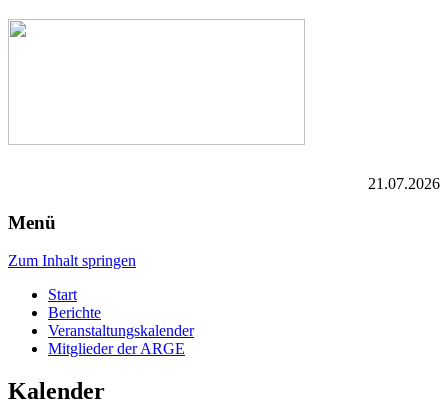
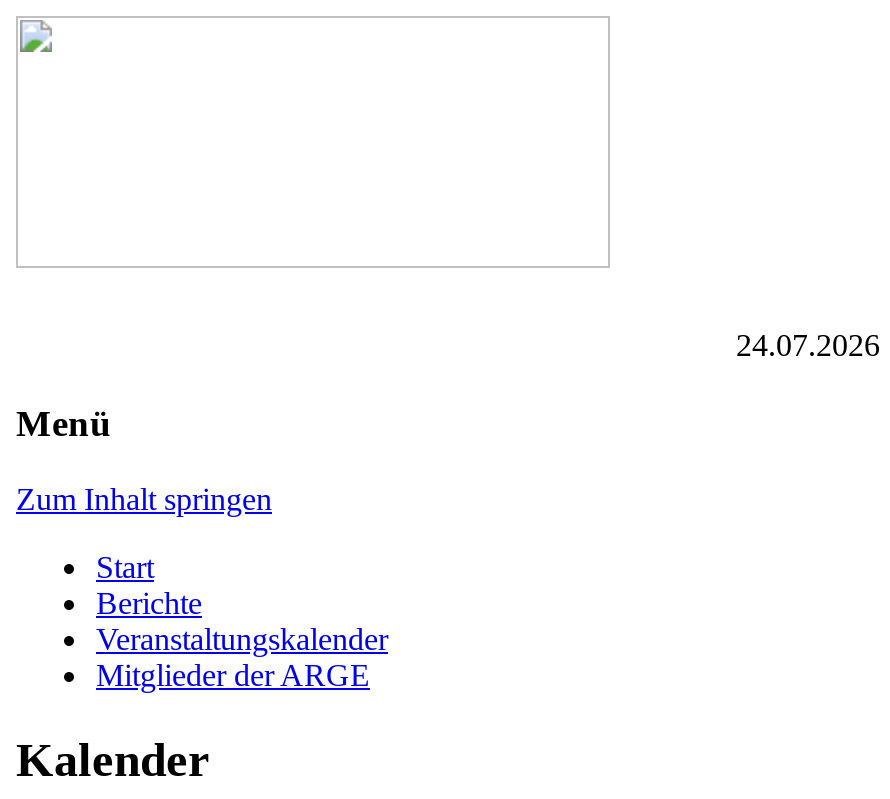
- 21.07.2026
+ 24.07.2026
